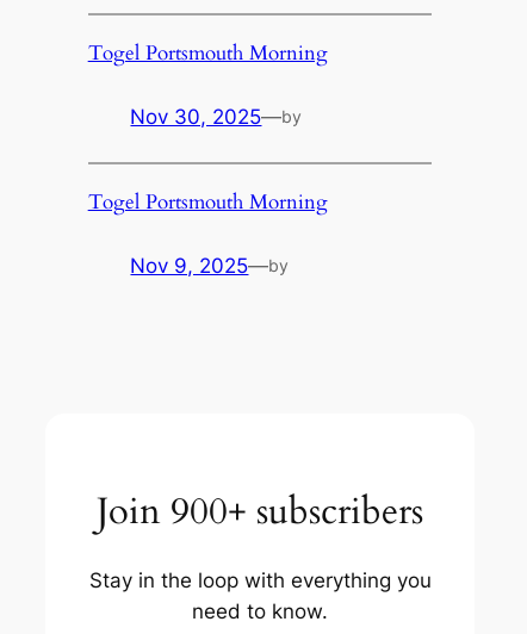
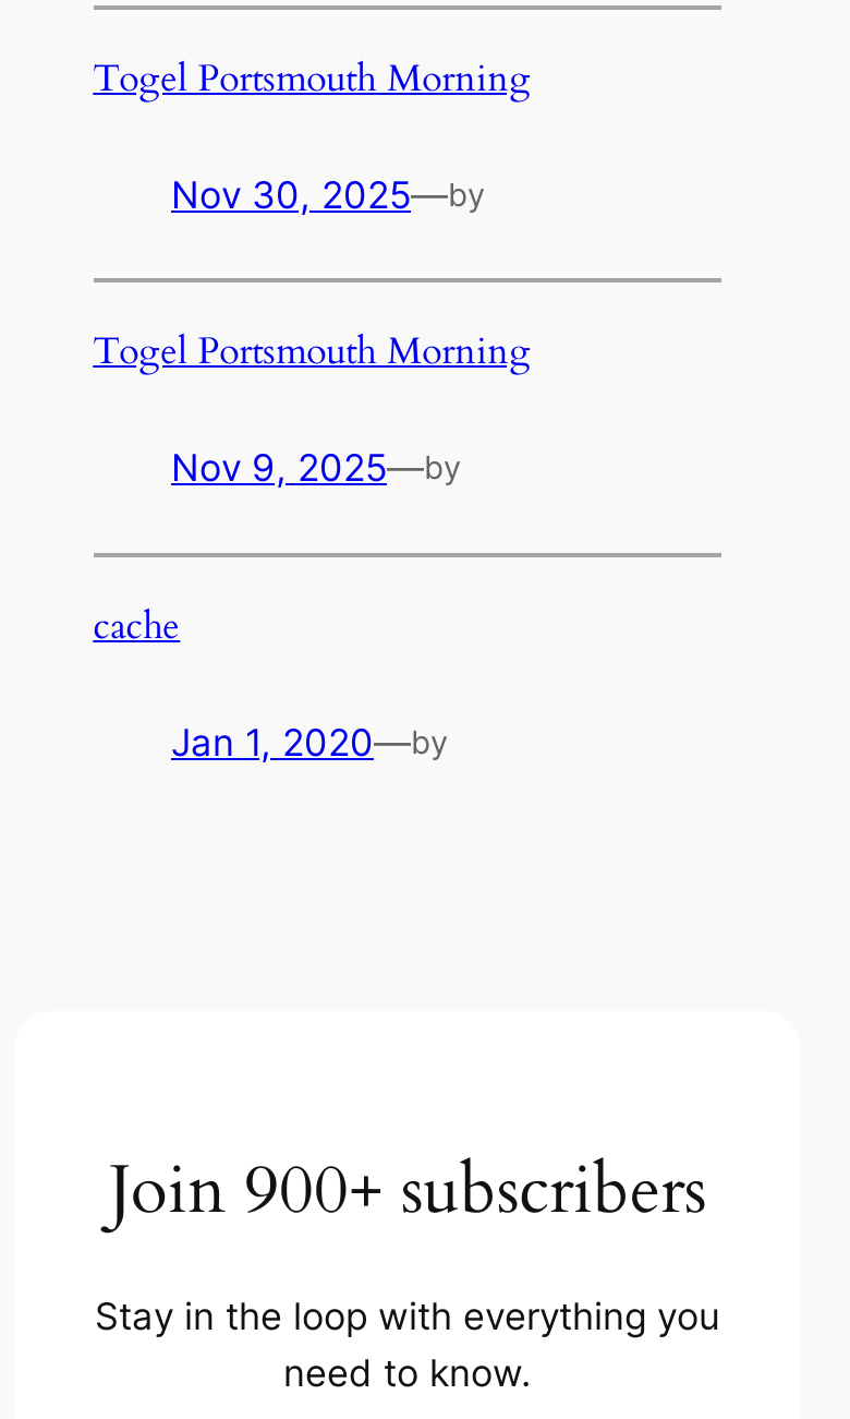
+ cache
+ Jan 1, 2020—by
